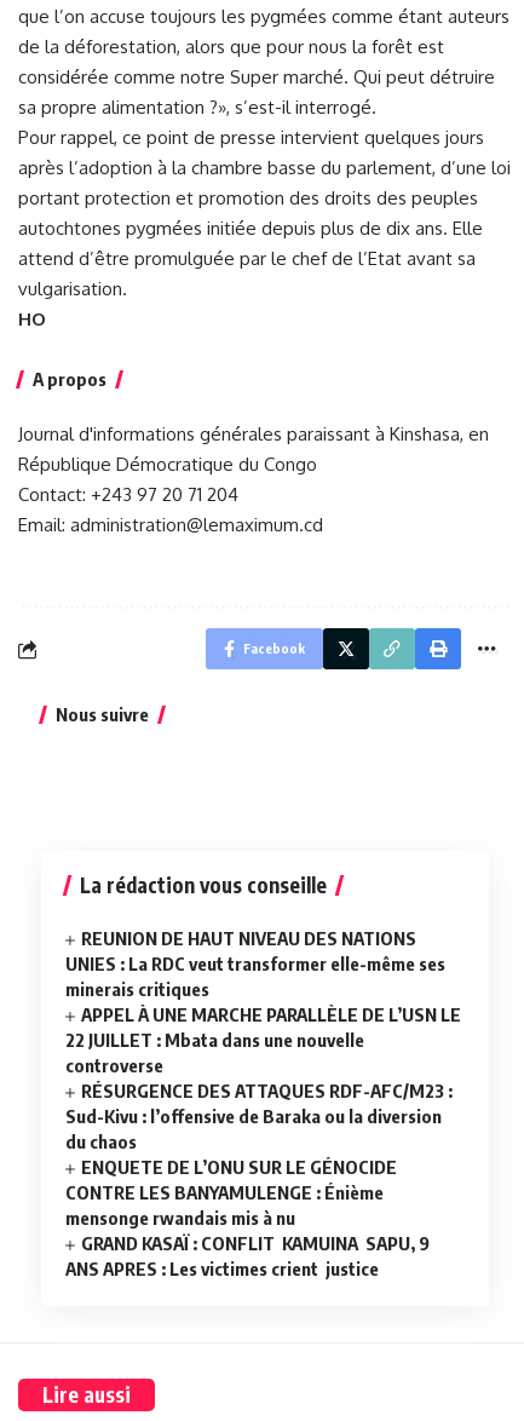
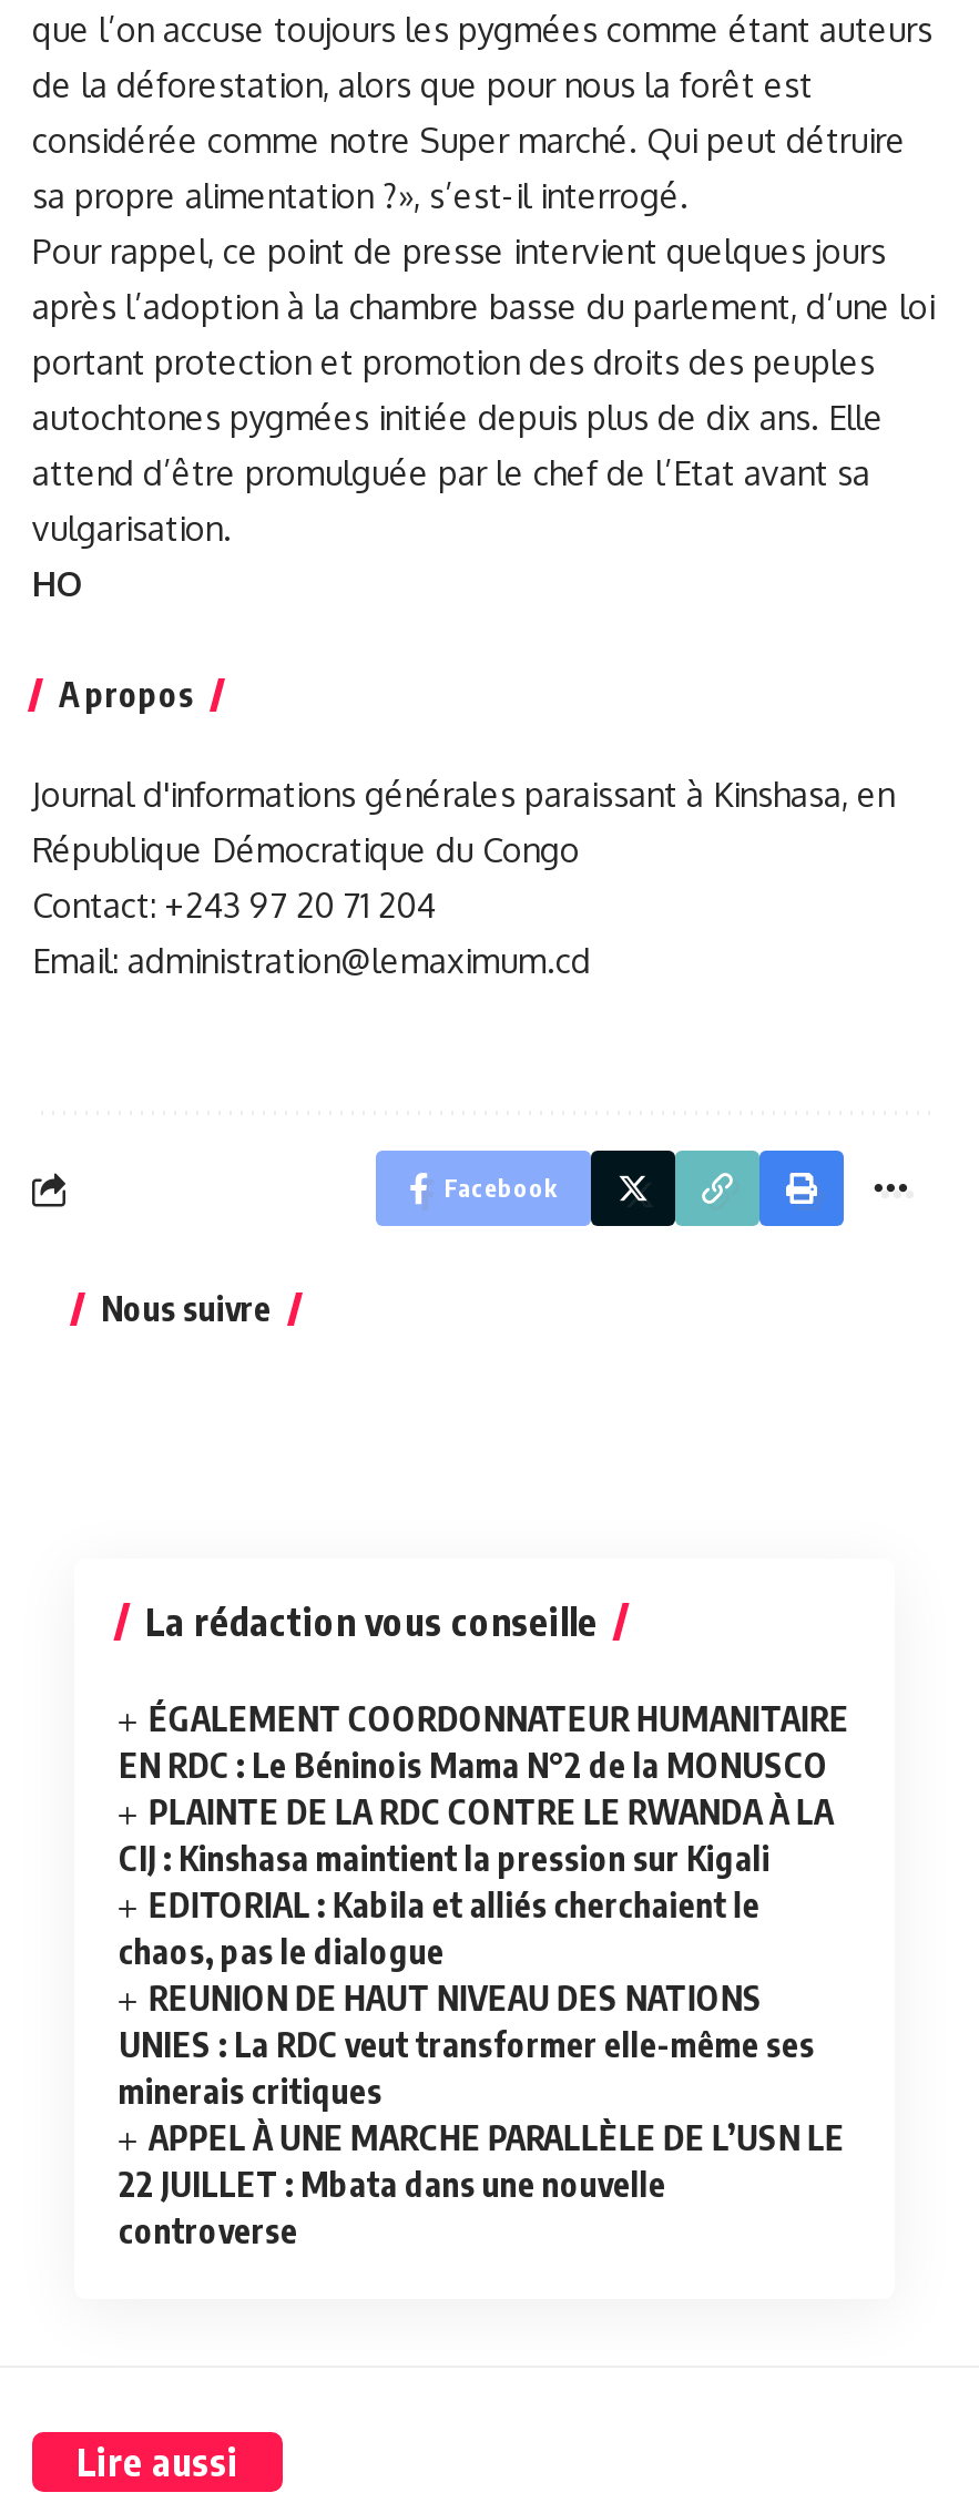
+ ÉGALEMENT COORDONNATEUR HUMANITAIRE
+ EN RDC : Le Béninois Mama N°2 de la MONUSCO
+ PLAINTE DE LA RDC CONTRE LE RWANDA À LA
+ CIJ : Kinshasa maintient la pression sur Kigali
+ EDITORIAL : Kabila et alliés cherchaient le
+ chaos, pas le dialogue

moved down: REUNION DE HAUT NIVEAU DES NATIONS | UNIES : La RDC veut transformer elle-même ses | minerais critiques | APPEL À UNE MARCHE PARALLÈLE DE L’USN LE | 22 JUILLET : Mbata dans une nouvelle | controverse

- RÉSURGENCE DES ATTAQUES RDF-AFC/M23 :
- Sud-Kivu : l’offensive de Baraka ou la diversion
- du chaos
- ENQUETE DE L’ONU SUR LE GÉNOCIDE
- CONTRE LES BANYAMULENGE : Énième
- mensonge rwandais mis à nu
- GRAND KASAÏ : CONFLIT KAMUINA SAPU, 9
- ANS APRES : Les victimes crient justice
